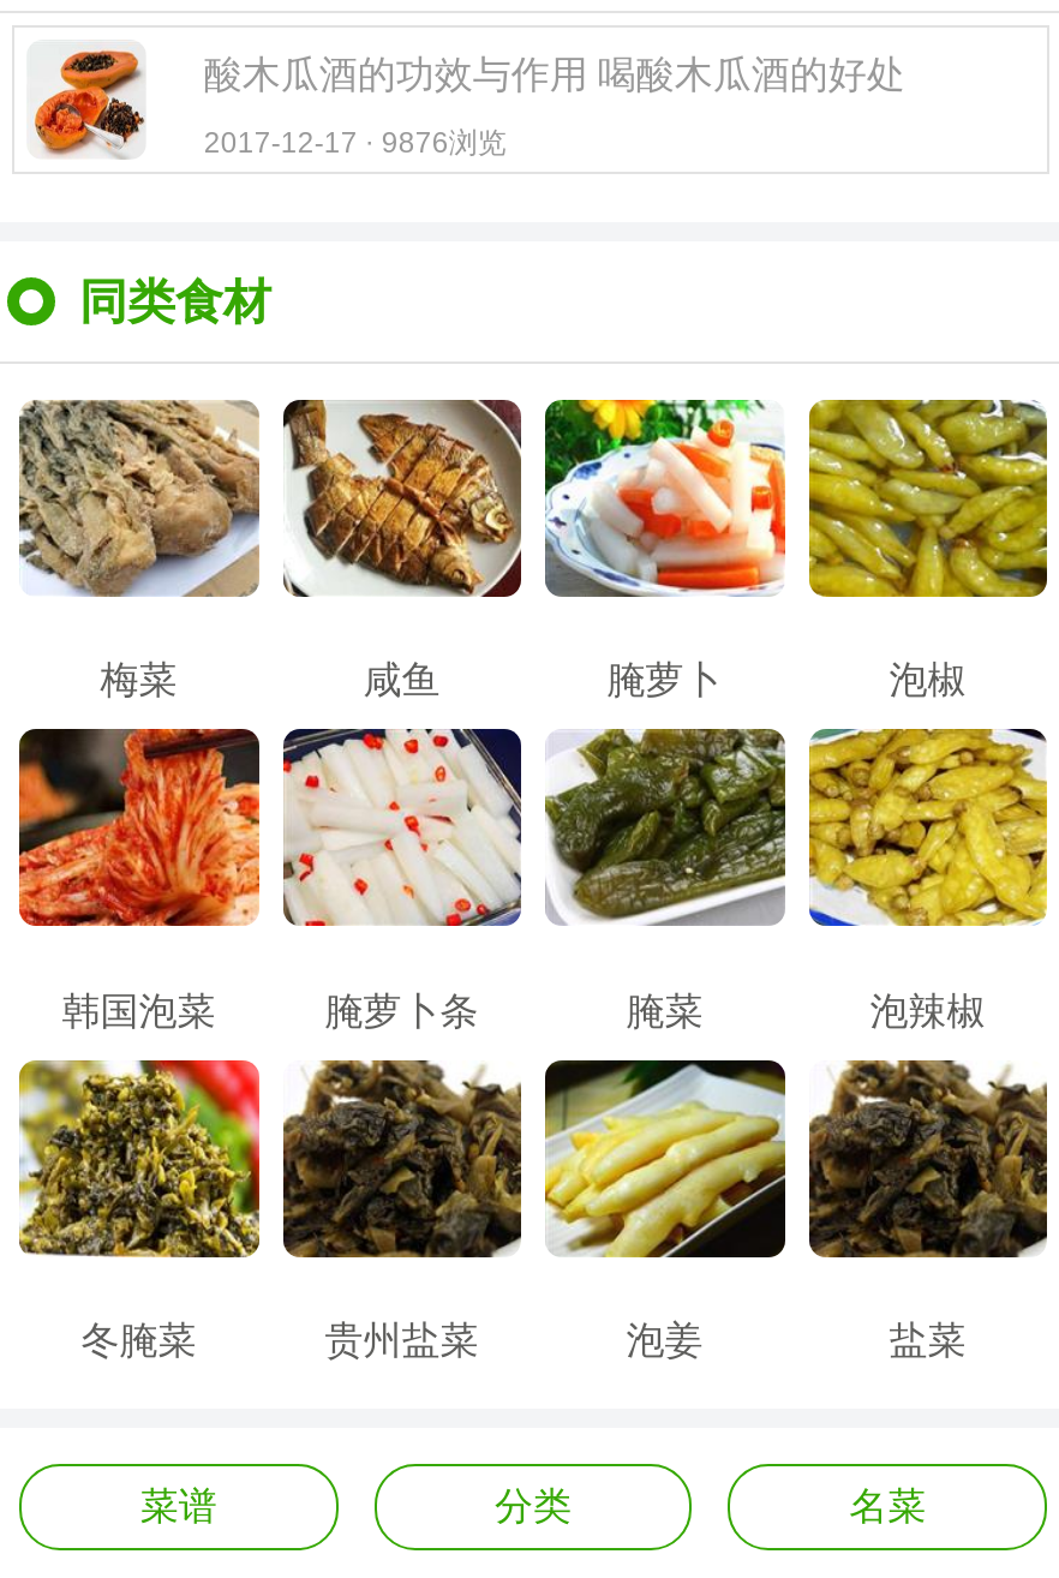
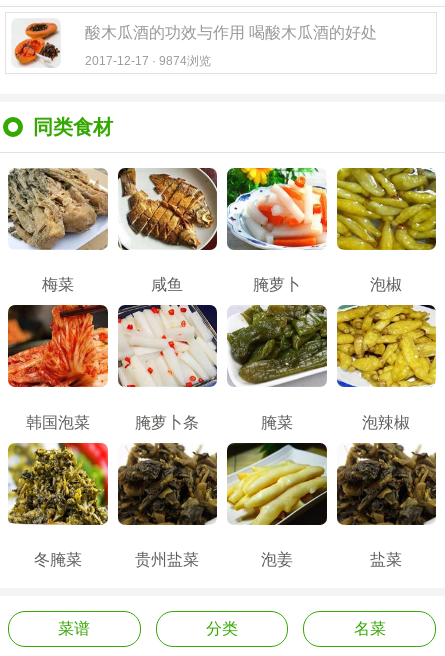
- 2017-12-17 · 9876浏览
+ 2017-12-17 · 9874浏览
